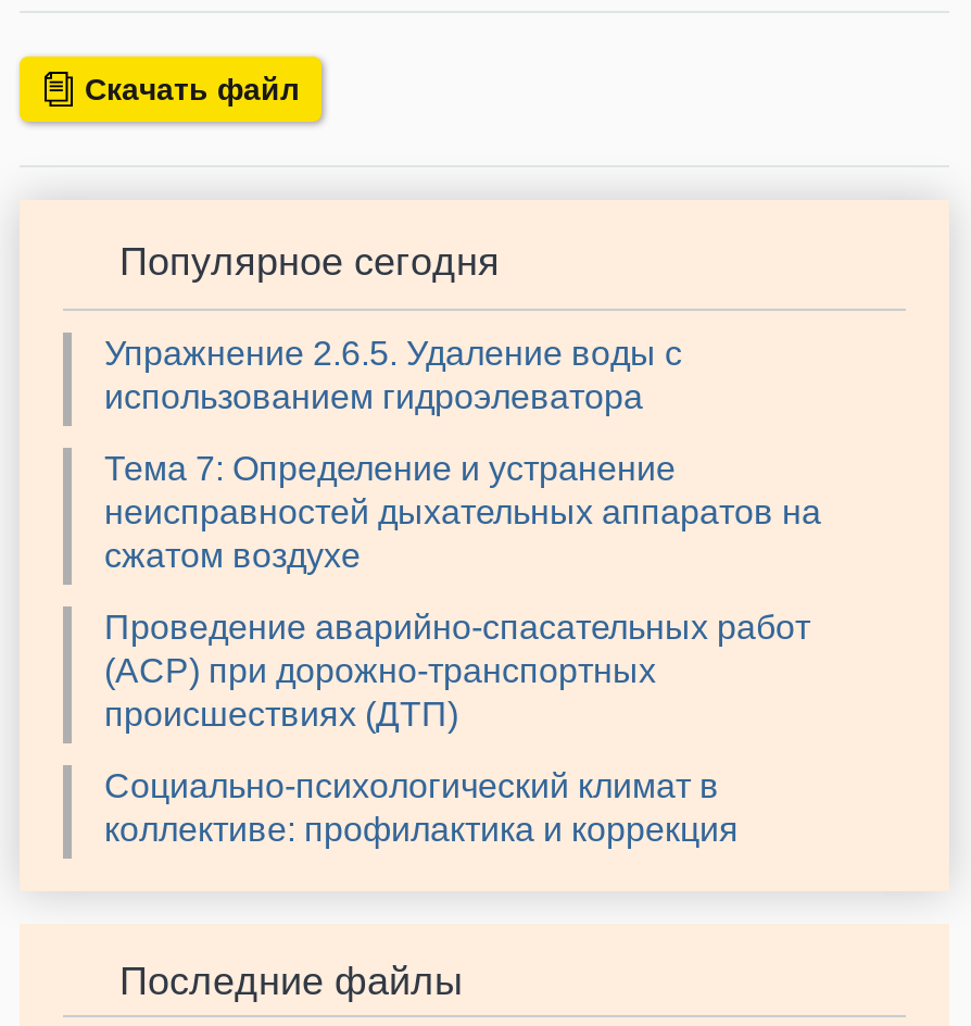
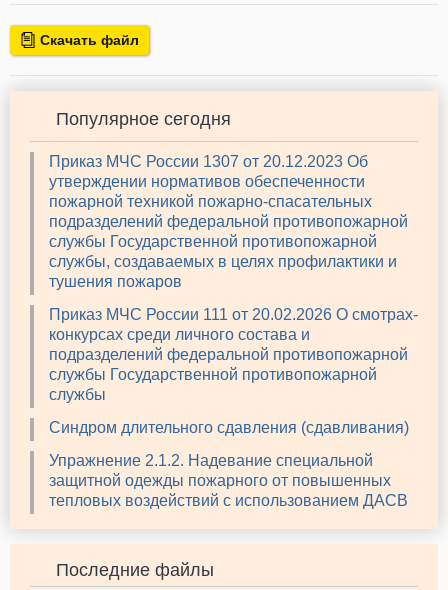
- Упражнение 2.6.5. Удаление воды с
- использованием гидроэлеватора
+ Приказ МЧС России 1307 от 20.12.2023 Об
+ утверждении нормативов обеспеченности
+ пожарной техникой пожарно-спасательных
+ подразделений федеральной противопожарной
+ службы Государственной противопожарной
+ службы, создаваемых в целях профилактики и
+ тушения пожаров

- Тема 7: Определение и устранение
- неисправностей дыхательных аппаратов на
- сжатом воздухе
+ Приказ МЧС России 111 от 20.02.2026 О смотрах-
+ конкурсах среди личного состава и
+ подразделений федеральной противопожарной
+ службы Государственной противопожарной
+ службы

- Проведение аварийно-спасательных работ
- (АСР) при дорожно-транспортных
- происшествиях (ДТП)
+ Синдром длительного сдавления (сдавливания)

- Социально-психологический климат в
- коллективе: профилактика и коррекция
+ Упражнение 2.1.2. Надевание специальной
+ защитной одежды пожарного от повышенных
+ тепловых воздействий с использованием ДАСВ
